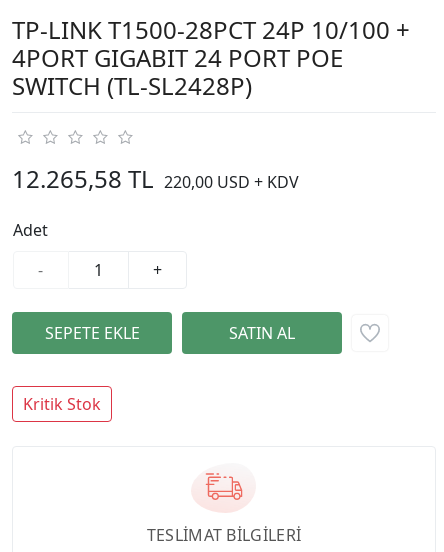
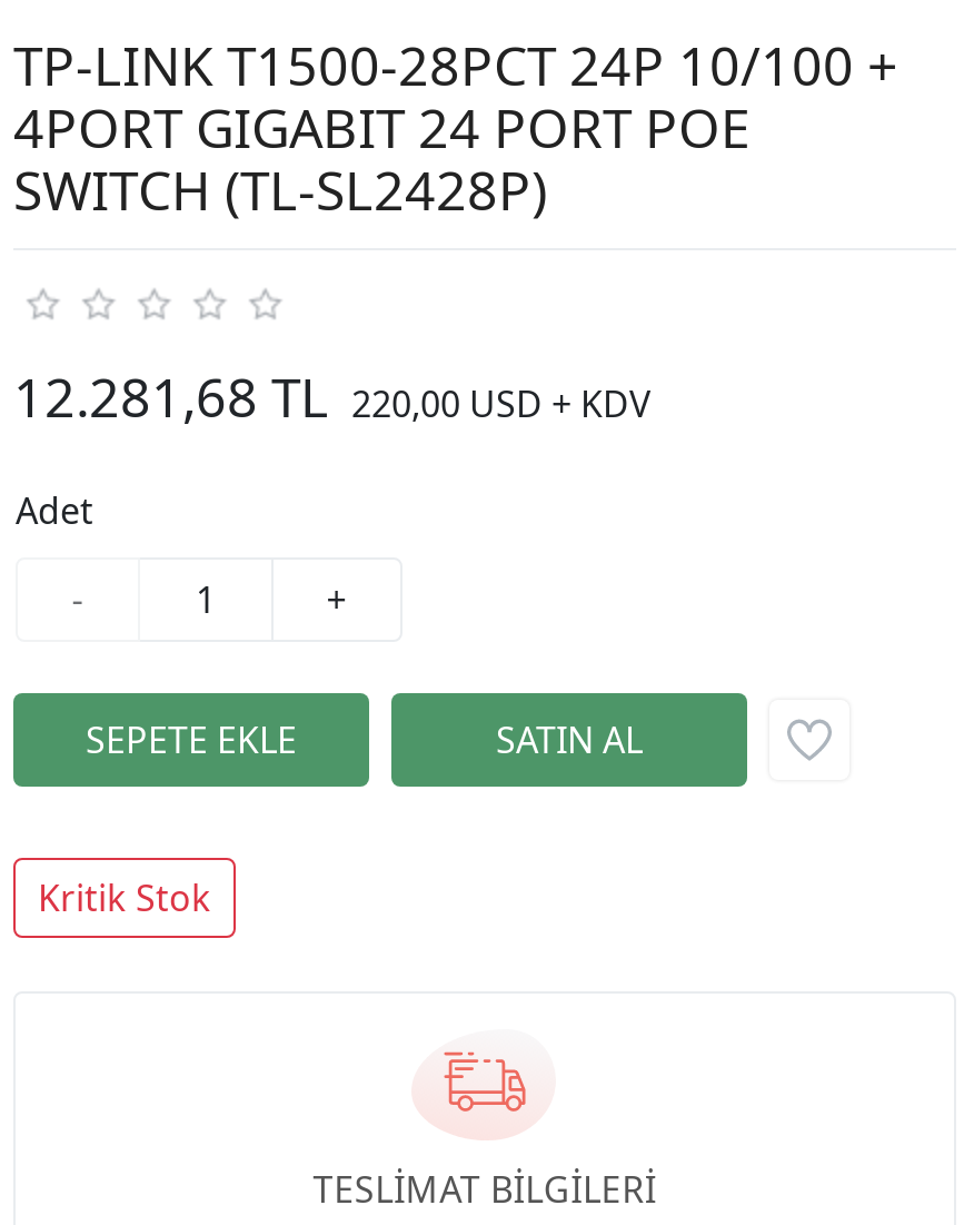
- 12.265,58 TL 220,00 USD + KDV
+ 12.281,68 TL 220,00 USD + KDV
